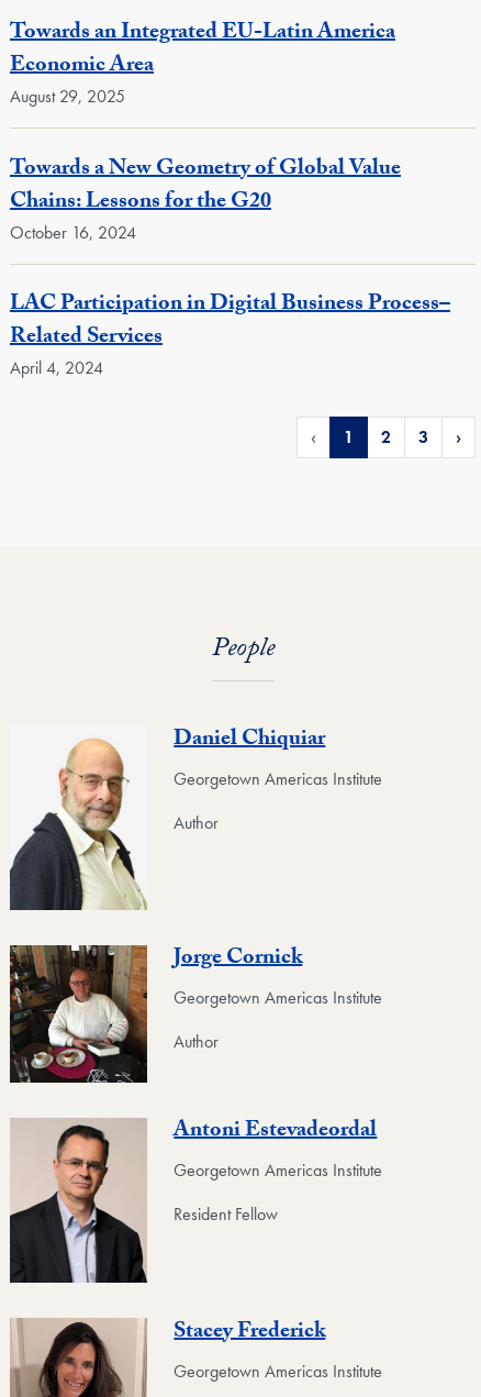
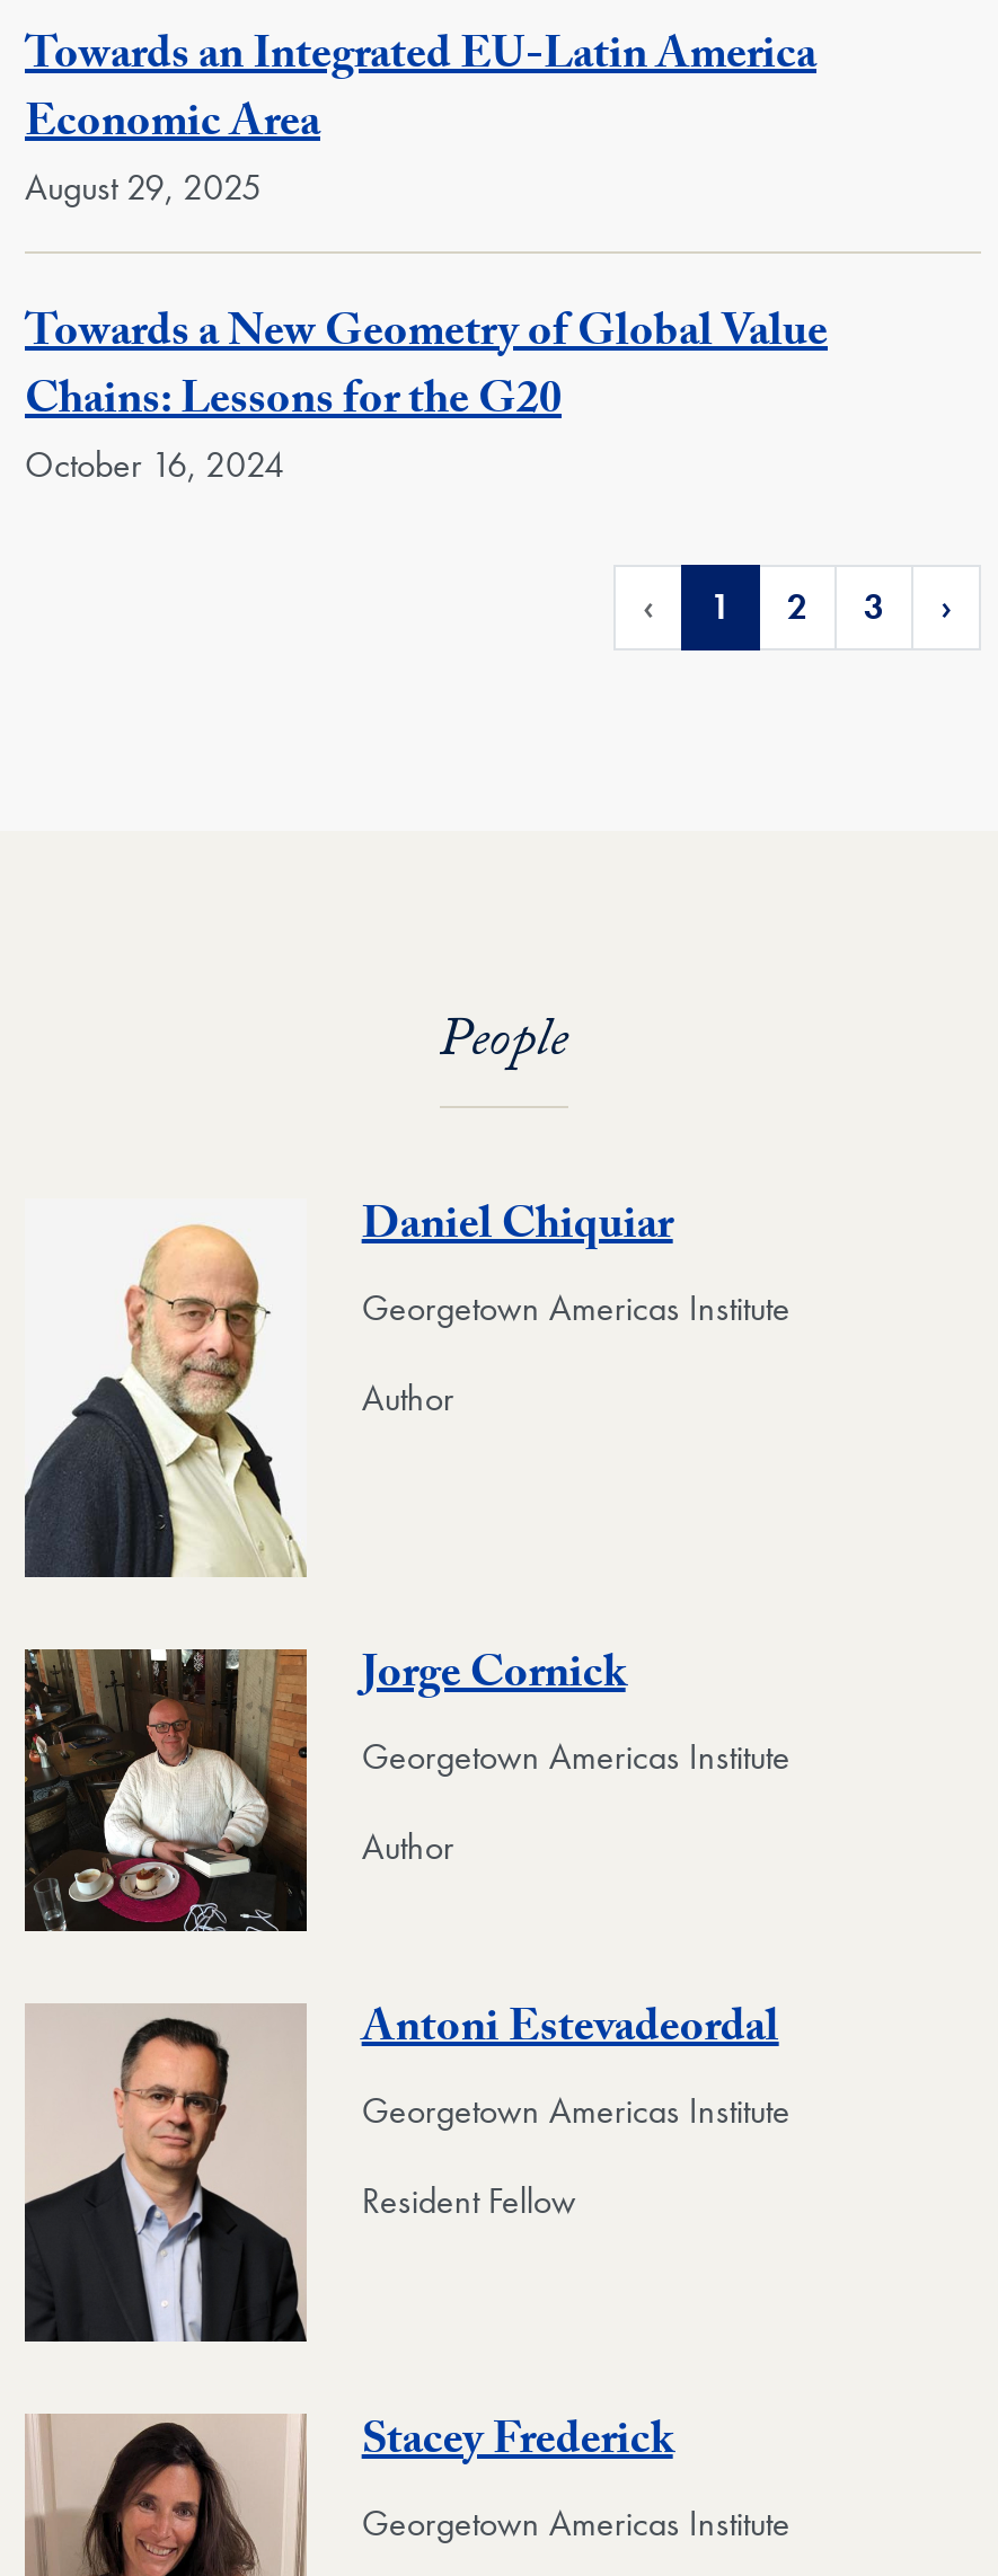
- LAC Participation in Digital Business Process–
- Related Services
- April 4, 2024
